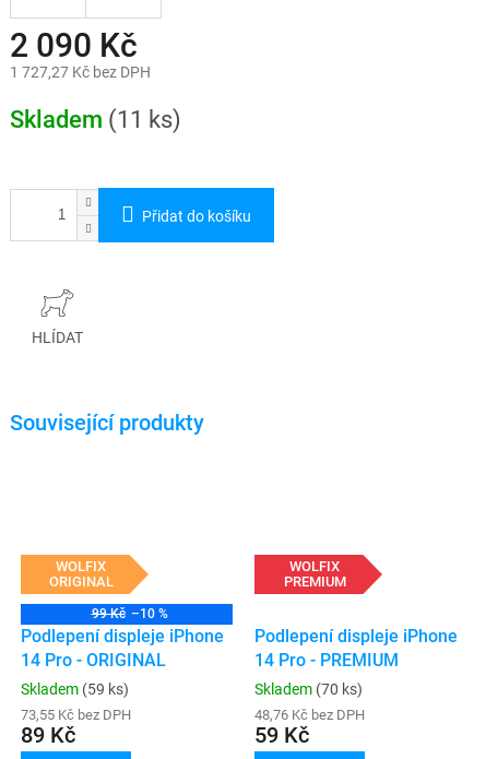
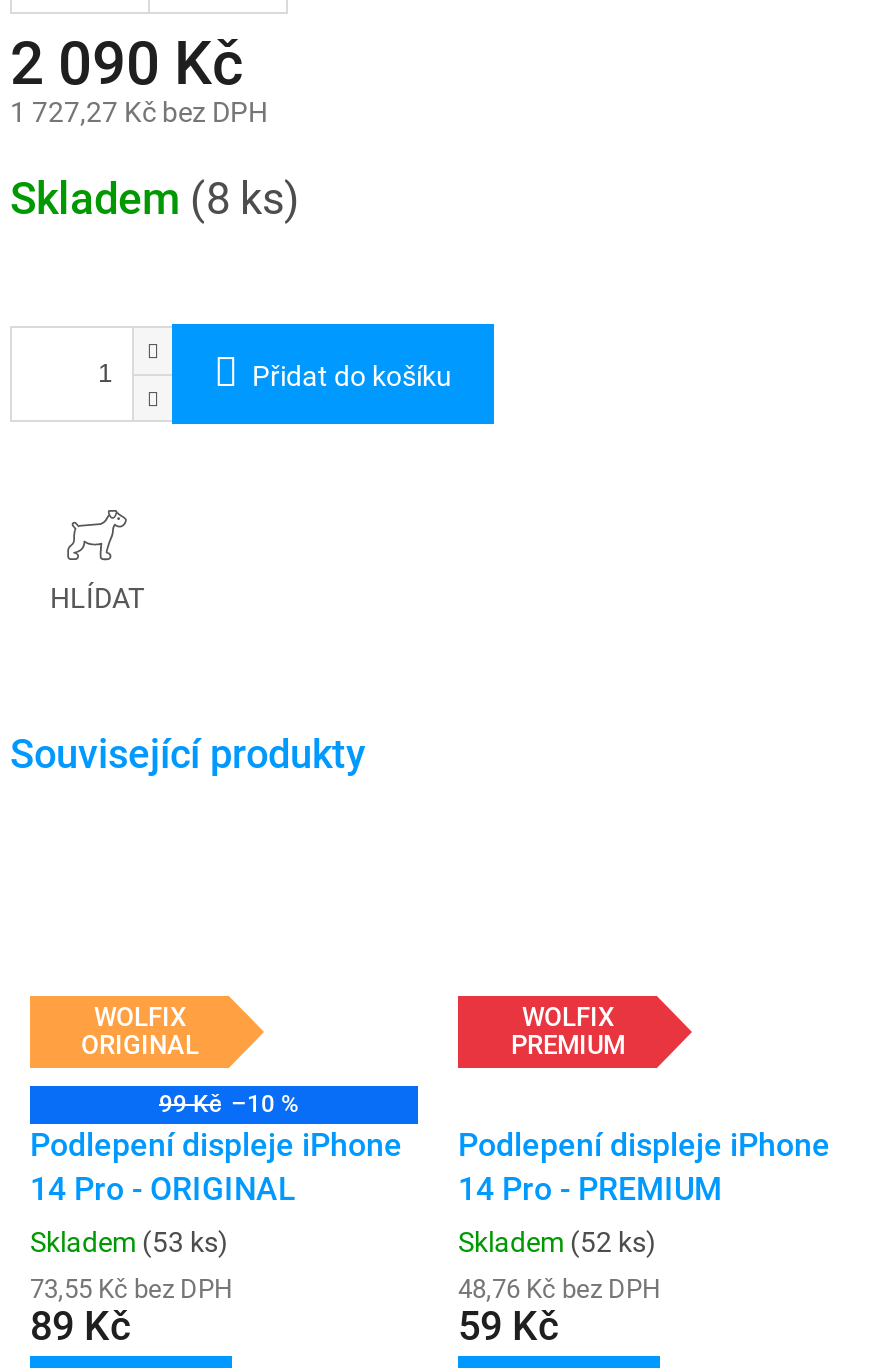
- Skladem (11 ks)
+ Skladem (8 ks)

- Skladem (59 ks)
+ Skladem (53 ks)

- Skladem (70 ks)
+ Skladem (52 ks)
